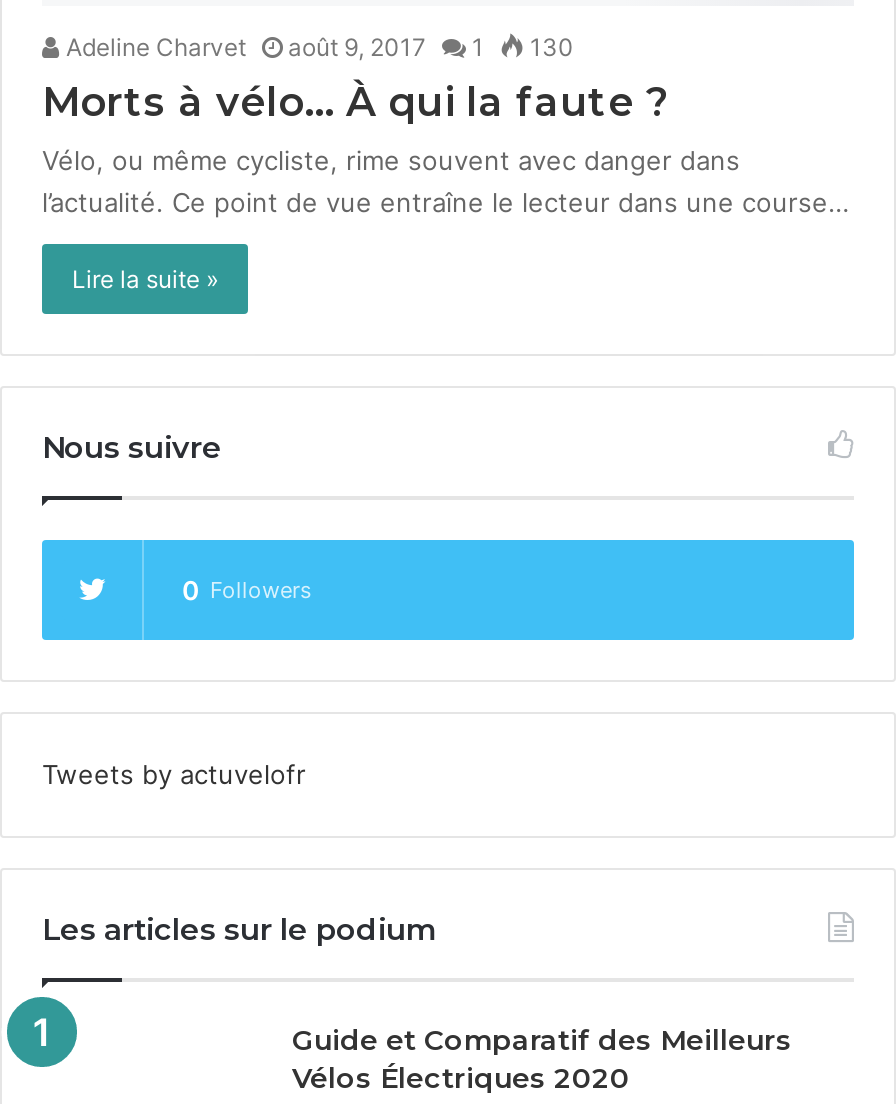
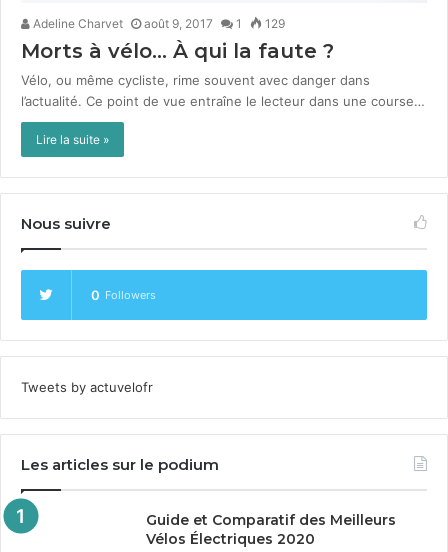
- Adeline Charvet août 9, 2017 1 130
+ Adeline Charvet août 9, 2017 1 129
